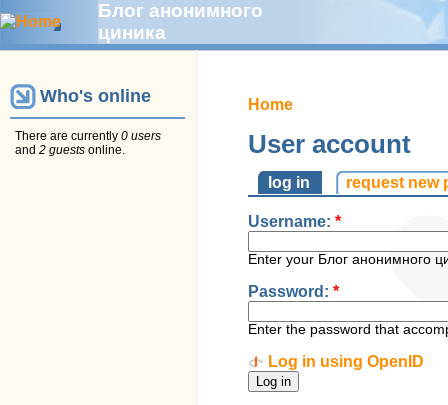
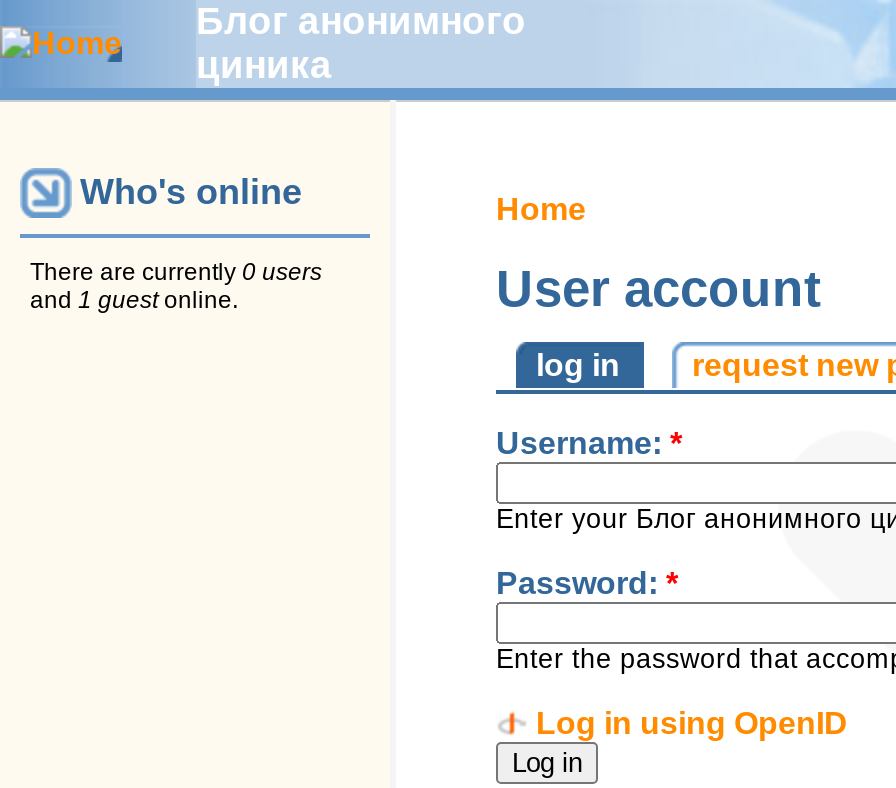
- and 2 guests online.
+ and 1 guest online.
